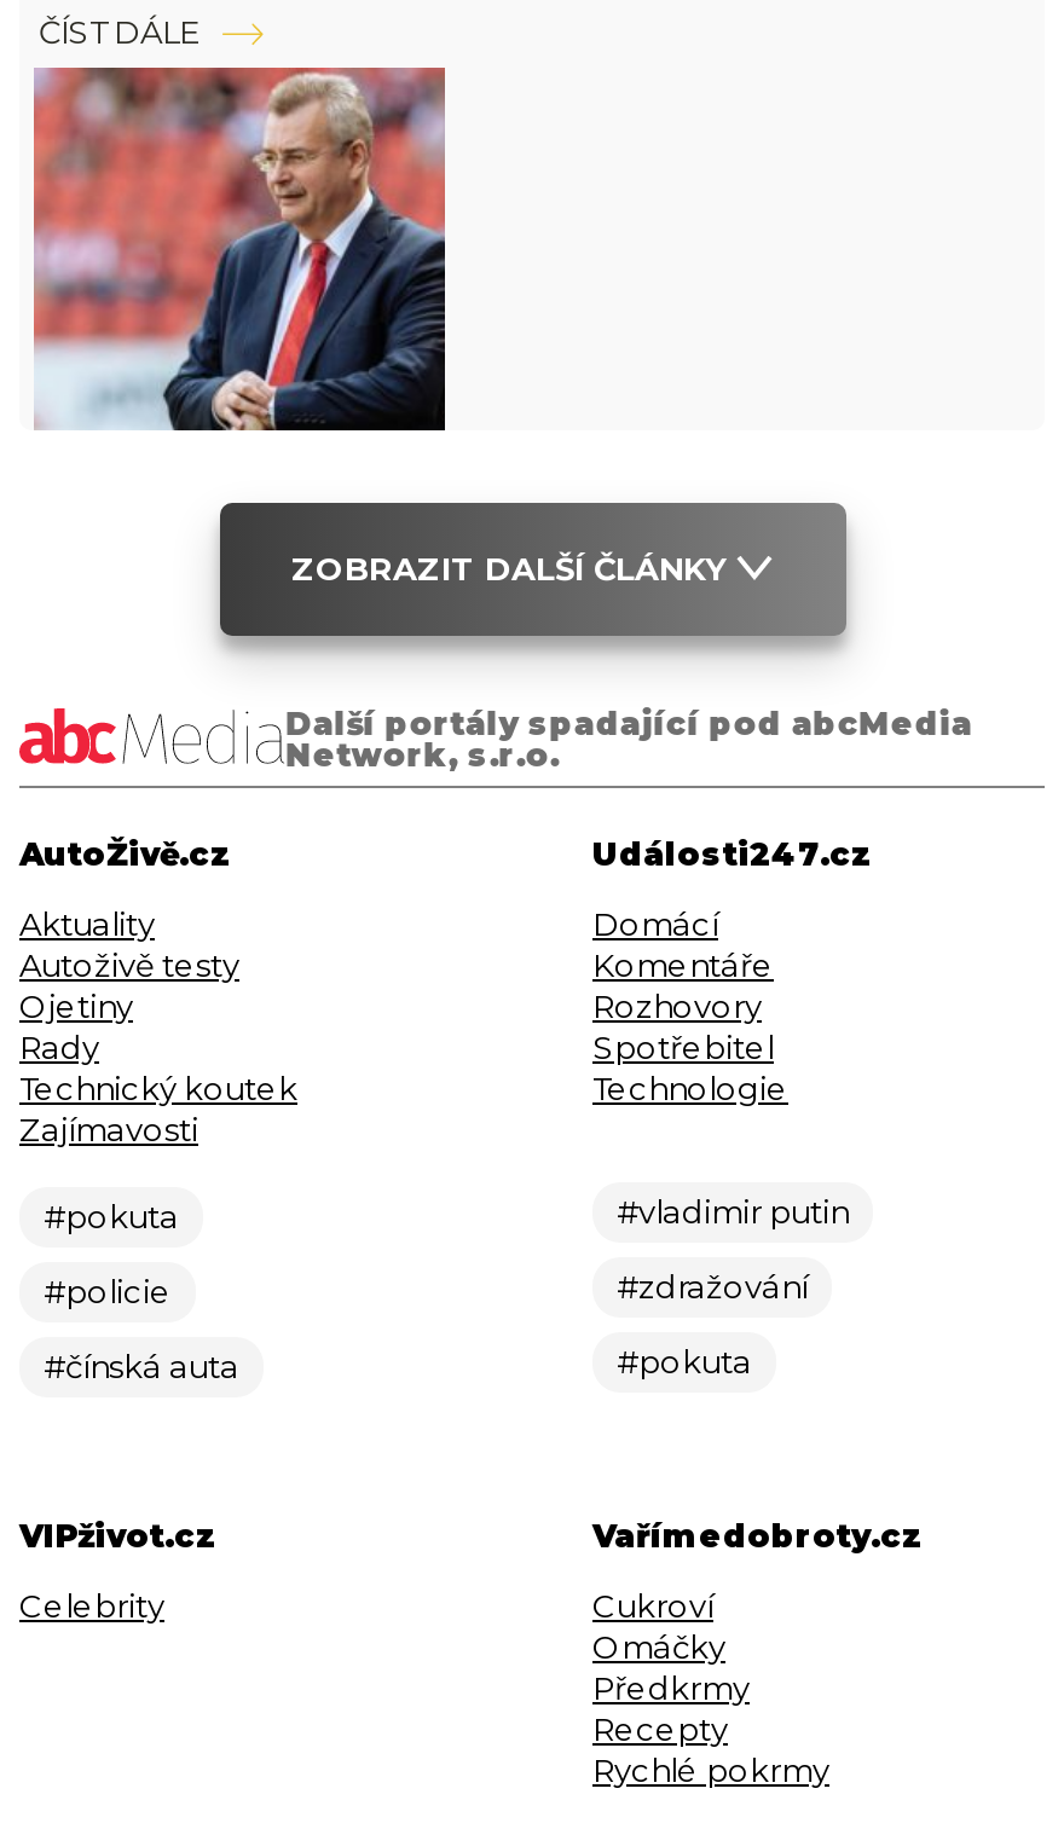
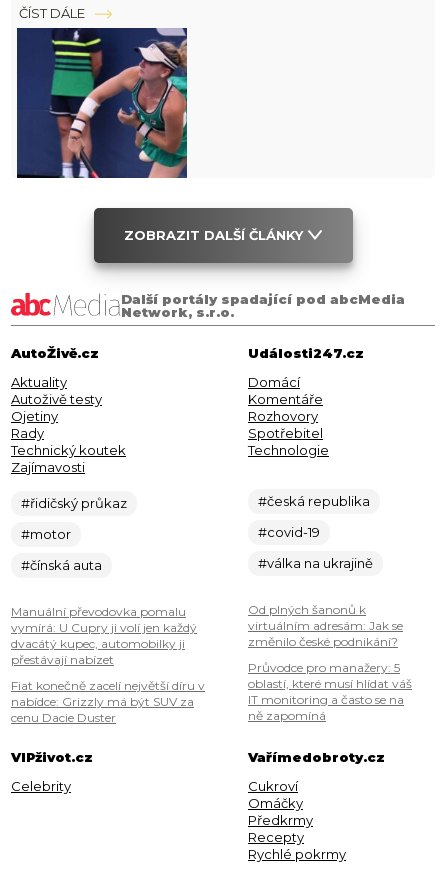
- [image]
+ [image]

- #pokuta
+ #řidičský průkaz

- #vladimir putin
- #zdražování
- #pokuta
+ #česká republika
+ #covid-19
+ #válka na ukrajině
+ Od plných šanonů k
+ virtuálním adresám: Jak se
+ změnilo české podnikání?
+ Průvodce pro manažery: 5
+ oblastí, které musí hlídat váš
+ IT monitoring a často se na
+ ně zapomíná

- #policie
+ #motor

+ Manuální převodovka pomalu
+ vymírá: U Cupry ji volí jen každý
+ dvacátý kupec, automobilky ji
+ přestávají nabízet
+ Fiat konečně zacelí největší díru v
+ nabídce: Grizzly má být SUV za
+ cenu Dacie Duster
